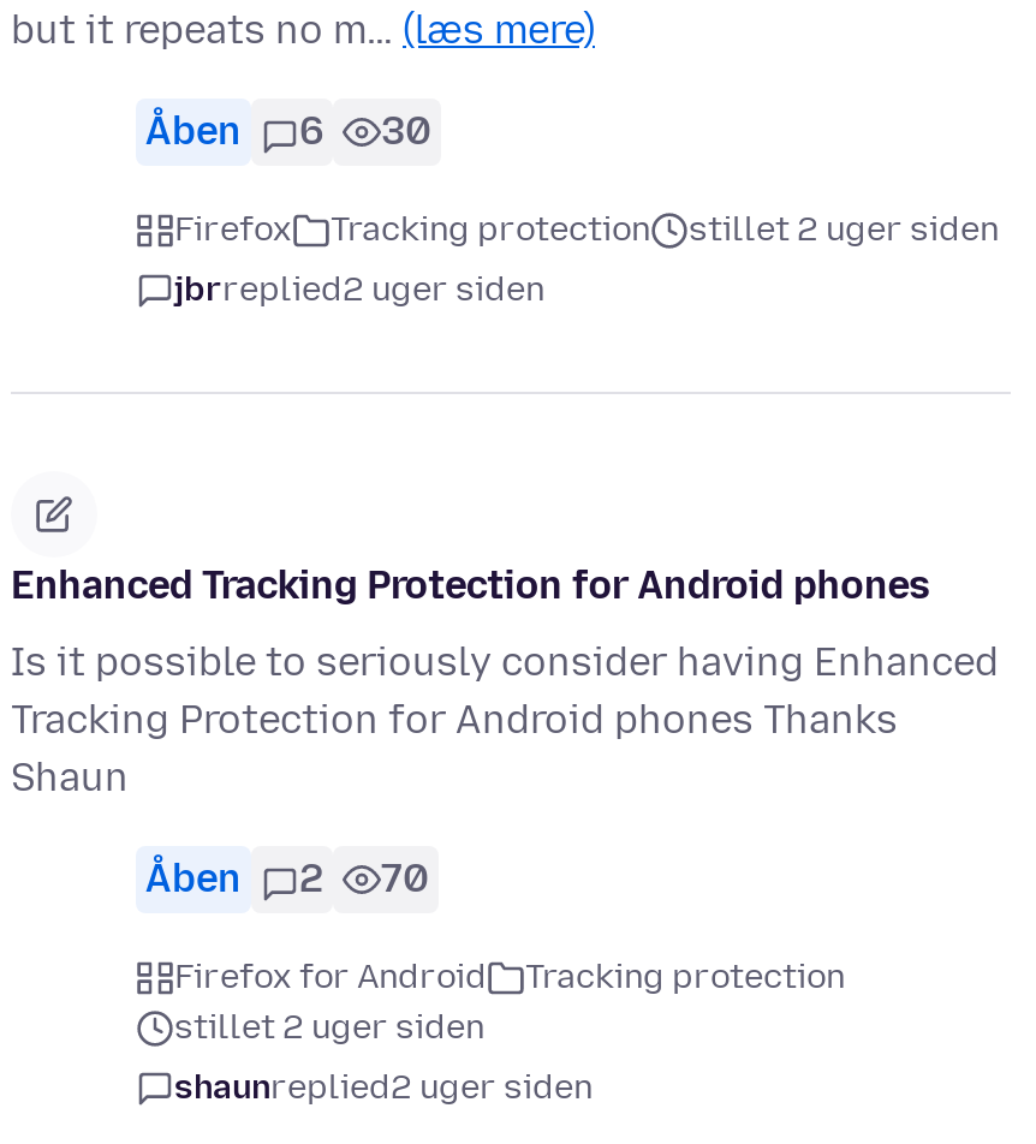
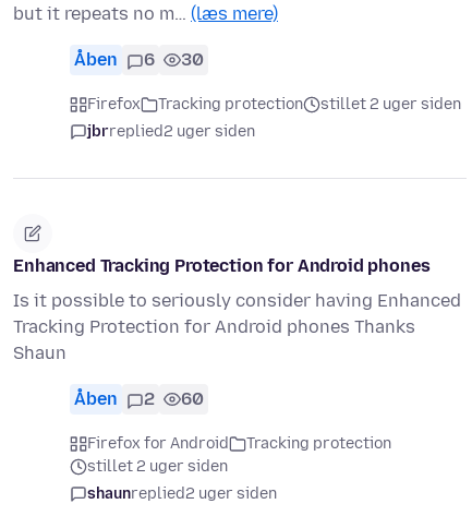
- Åben 2 70
+ Åben 2 60
